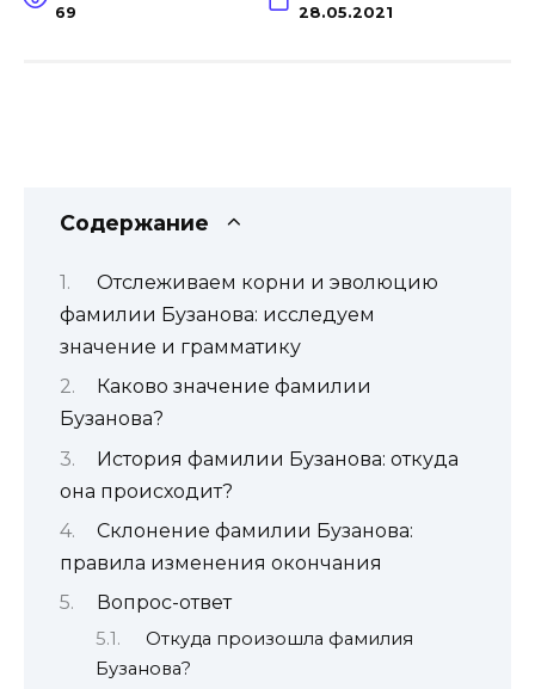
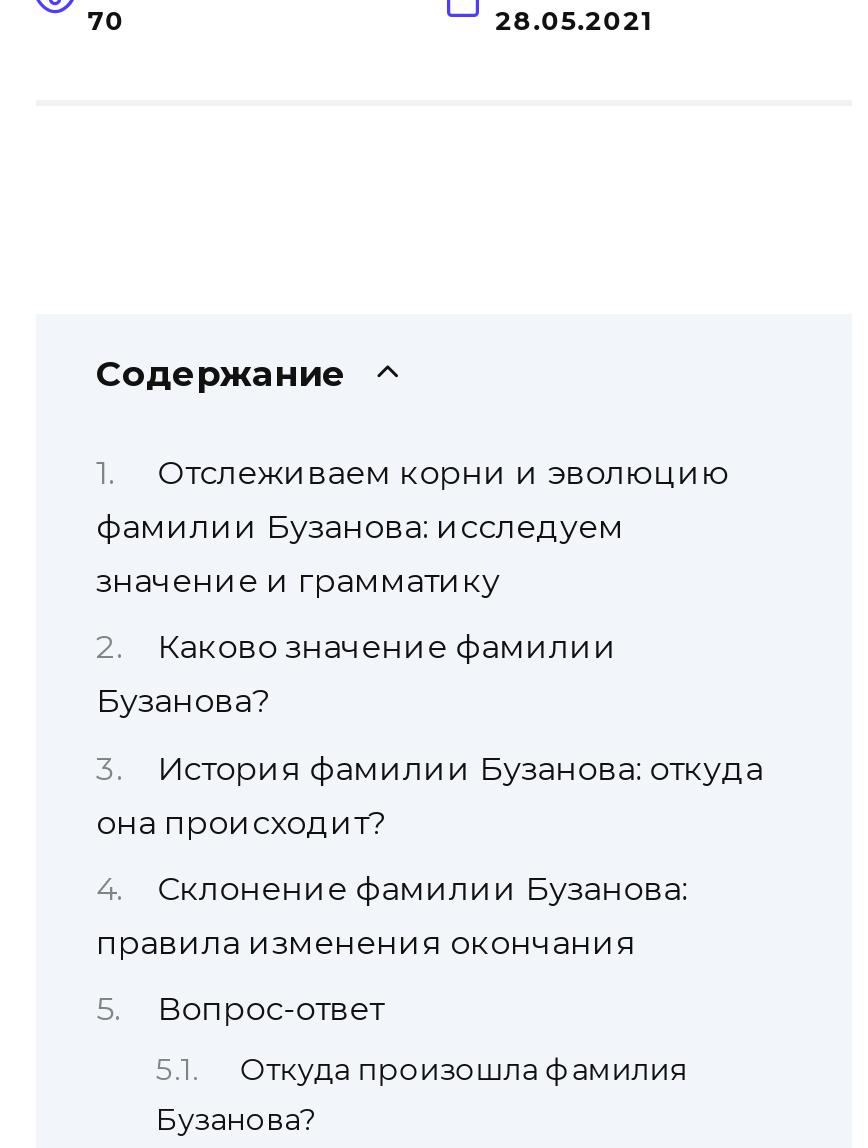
- 69
+ 70
